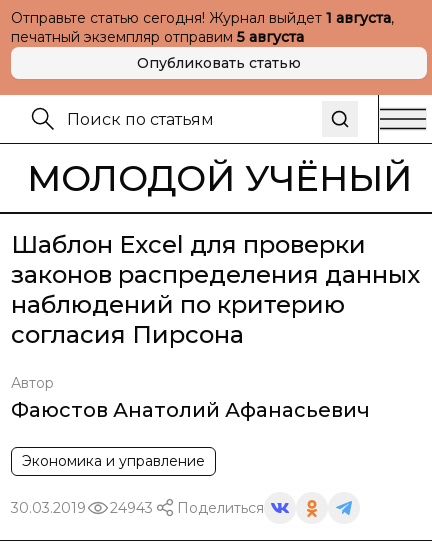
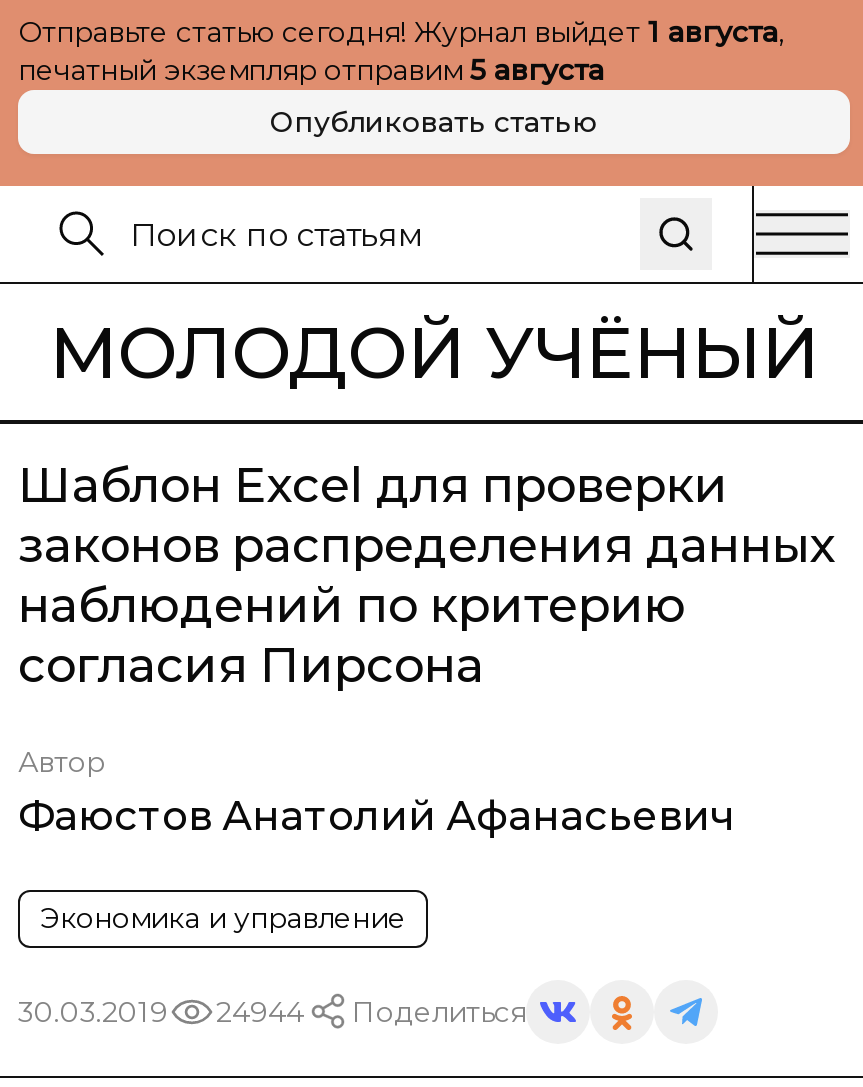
- 30.03.2019 24943 Поделиться
+ 30.03.2019 24944 Поделиться
